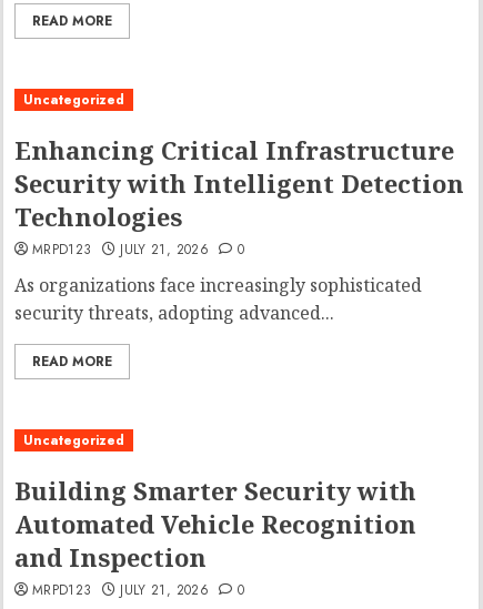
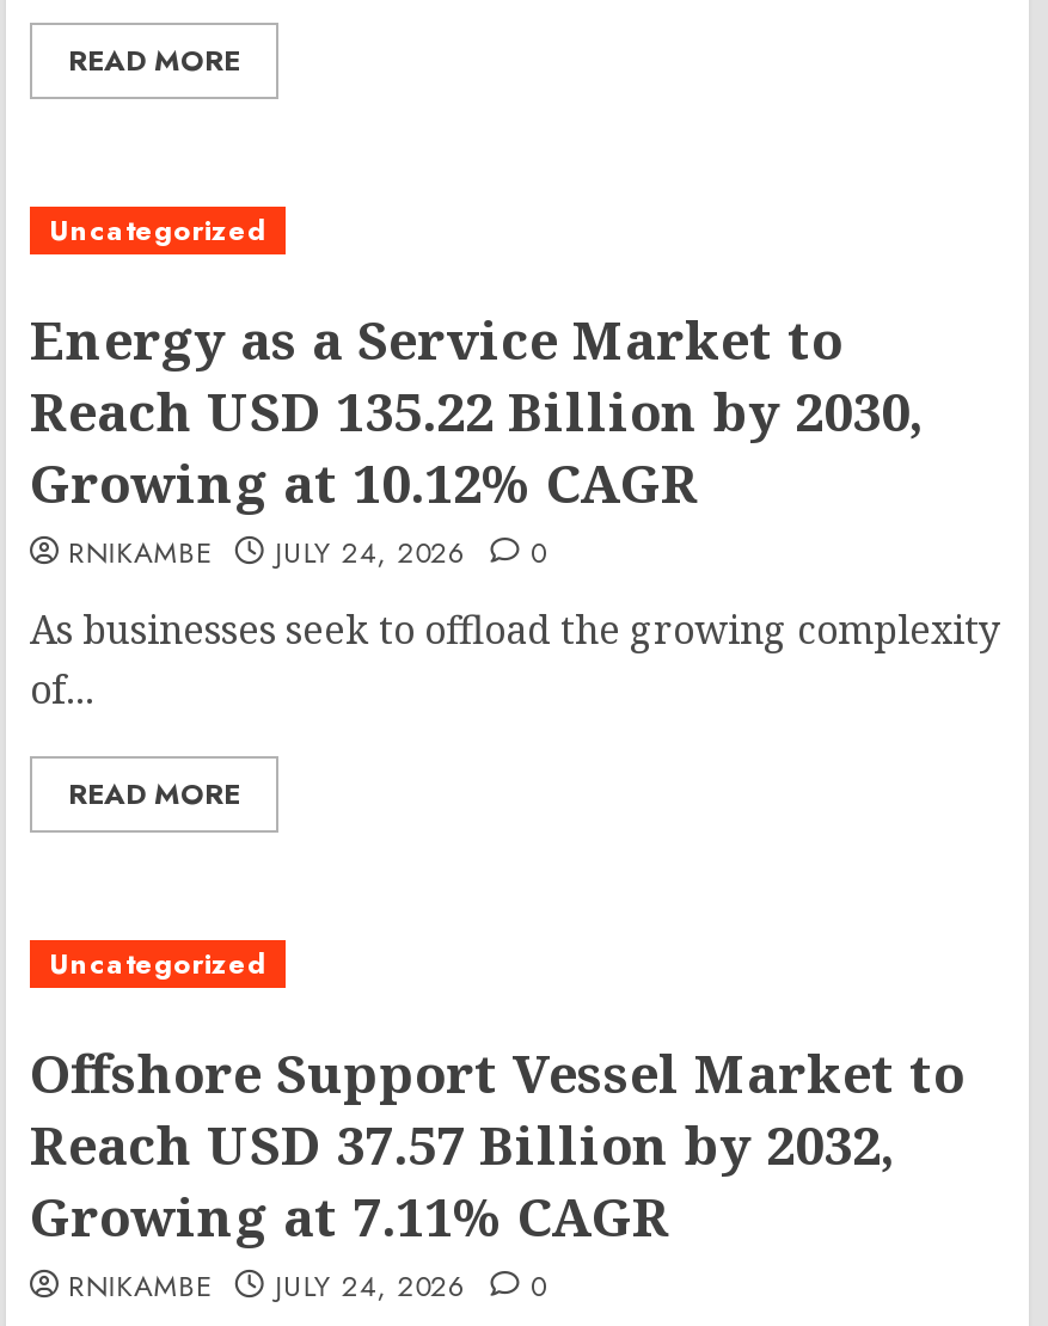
- Enhancing Critical Infrastructure
- Security with Intelligent Detection
- Technologies
- MRPD123
- JULY 21, 2026
+ Energy as a Service Market to
+ Reach USD 135.22 Billion by 2030,
+ Growing at 10.12% CAGR
+ RNIKAMBE
+ JULY 24, 2026

- As organizations face increasingly sophisticated
- security threats, adopting advanced...
+ As businesses seek to offload the growing complexity
+ of...

- Building Smarter Security with
- Automated Vehicle Recognition
- and Inspection
- MRPD123
- JULY 21, 2026
+ Offshore Support Vessel Market to
+ Reach USD 37.57 Billion by 2032,
+ Growing at 7.11% CAGR
+ RNIKAMBE
+ JULY 24, 2026
